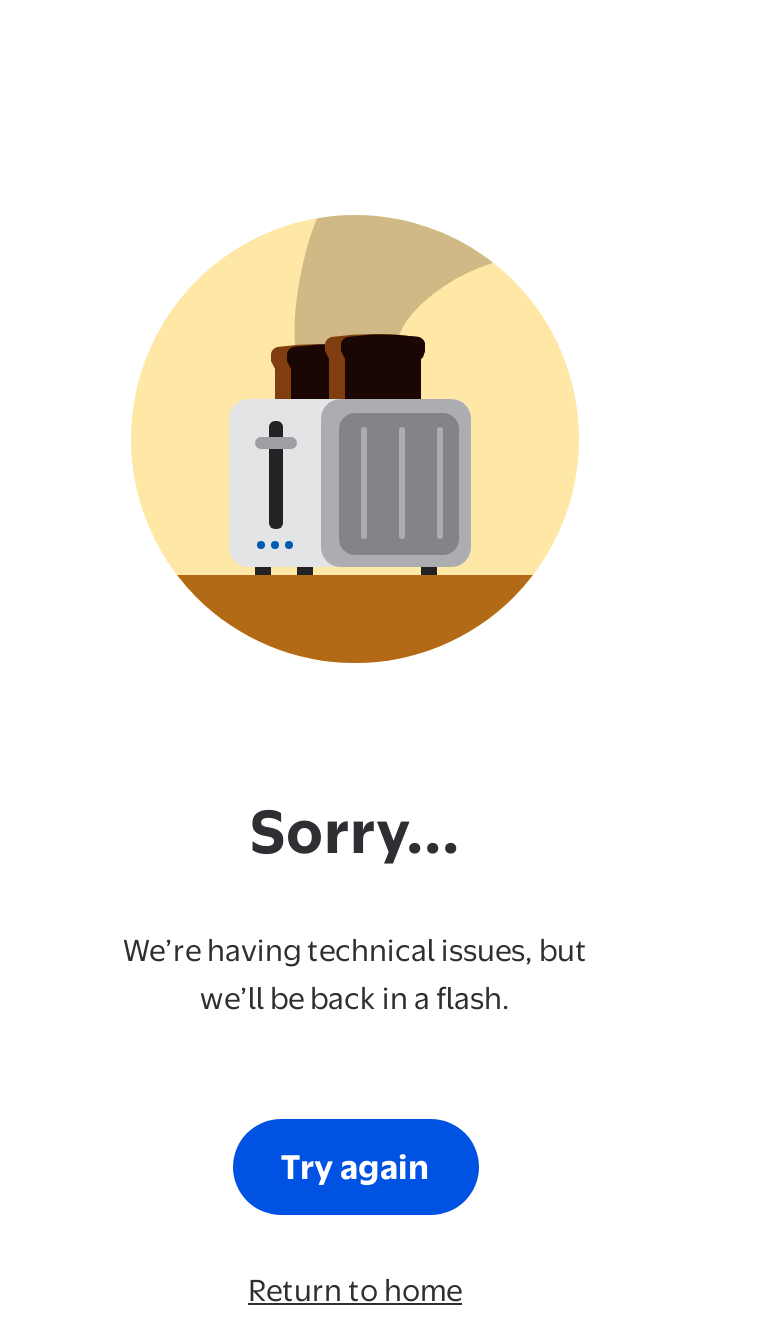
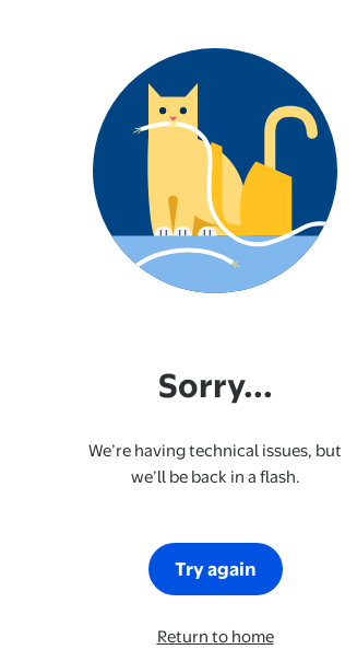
- [image]
+ [image]
